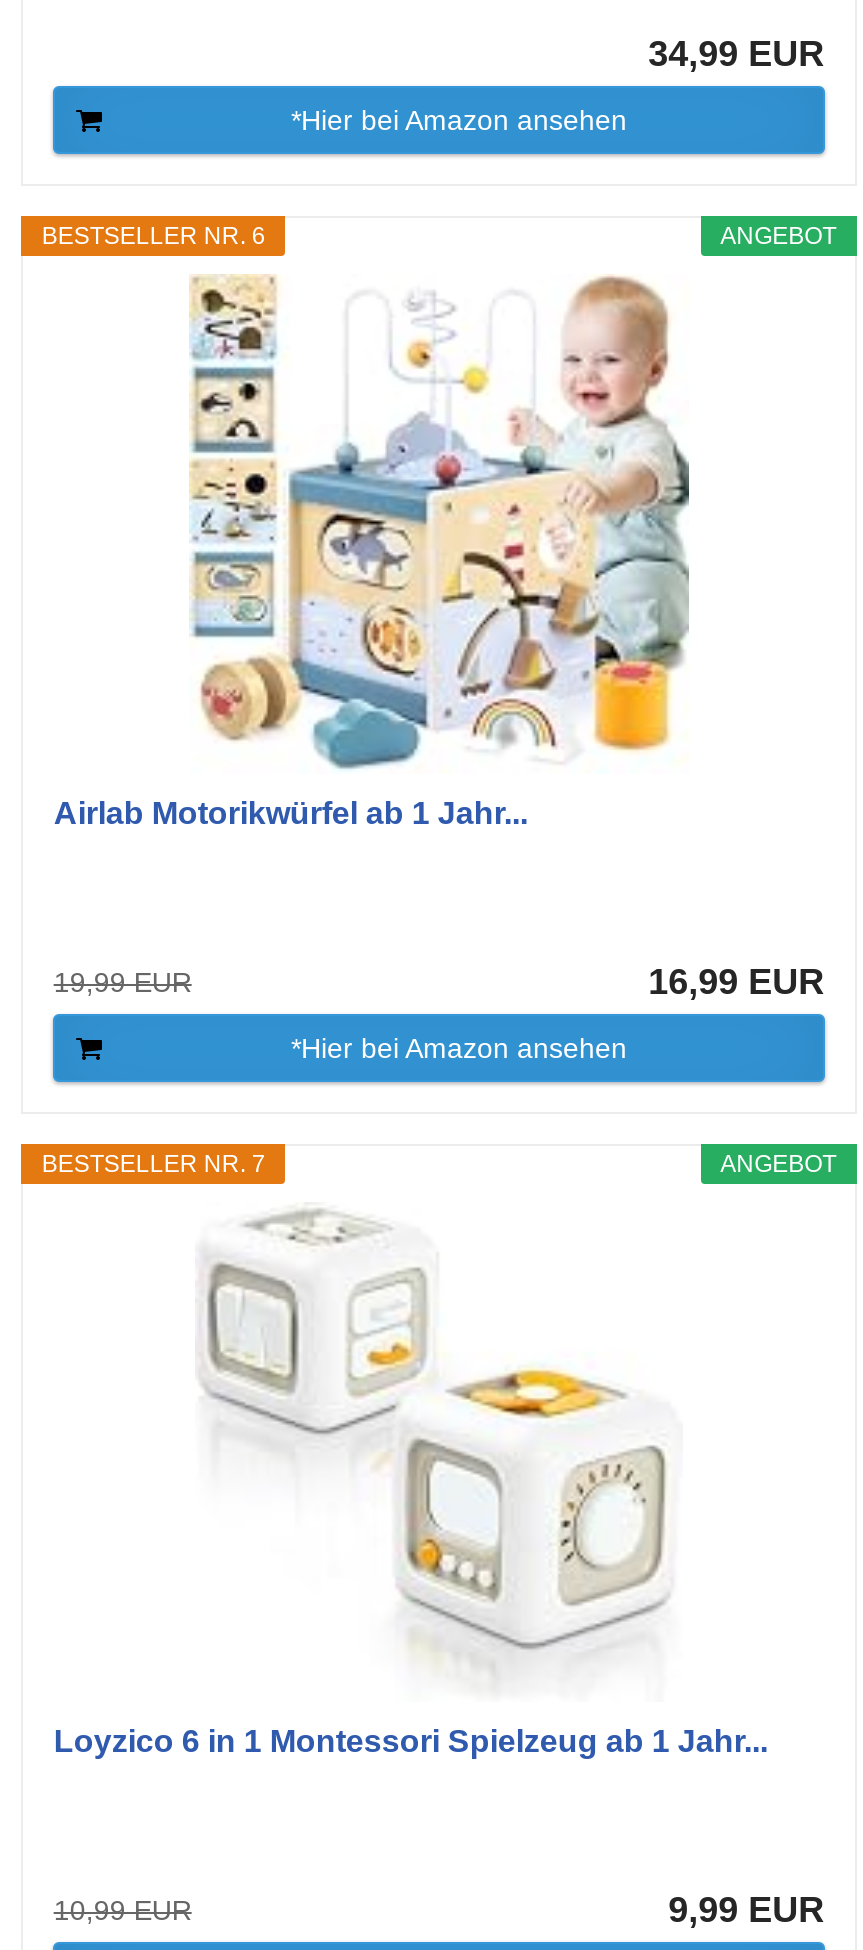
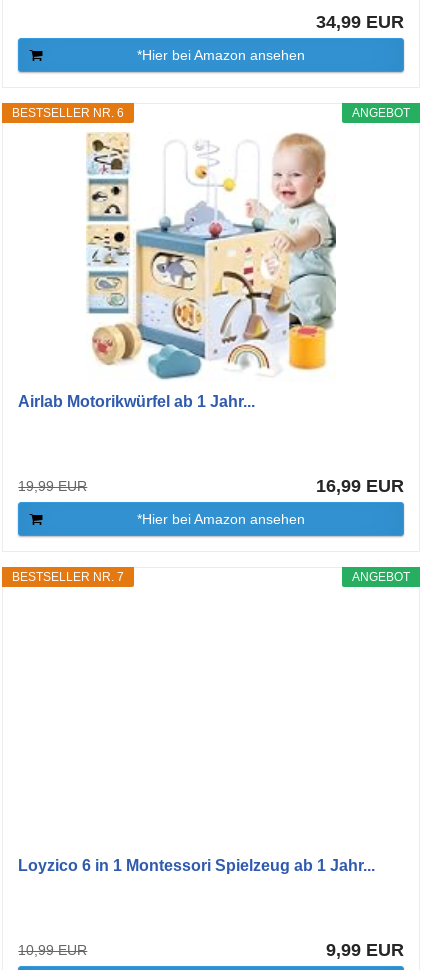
- [image]
